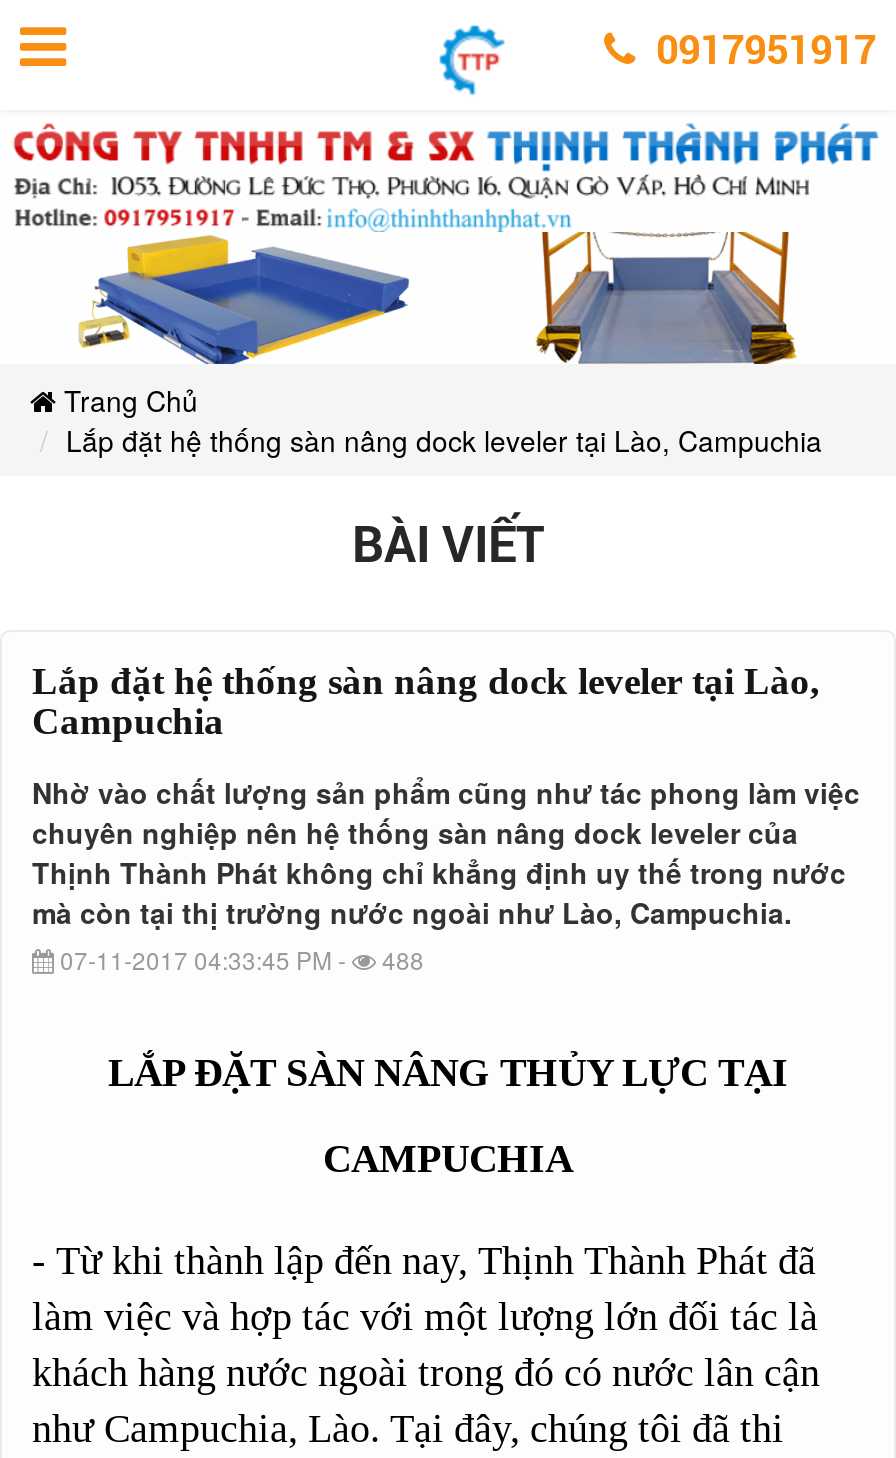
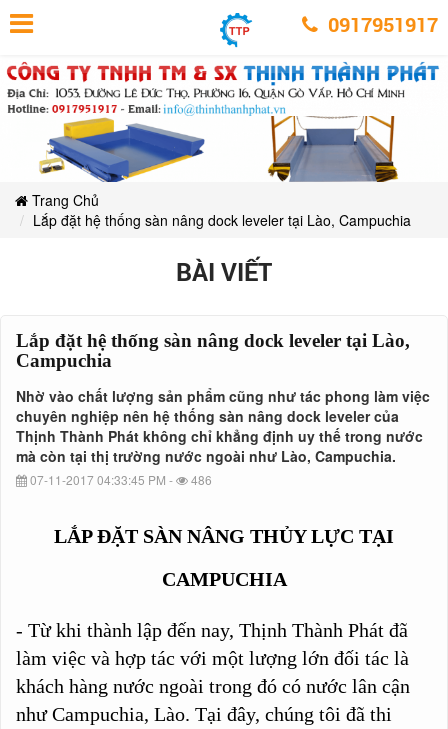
- 07-11-2017 04:33:45 PM - 488
+ 07-11-2017 04:33:45 PM - 486
